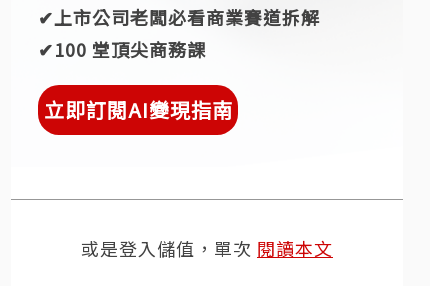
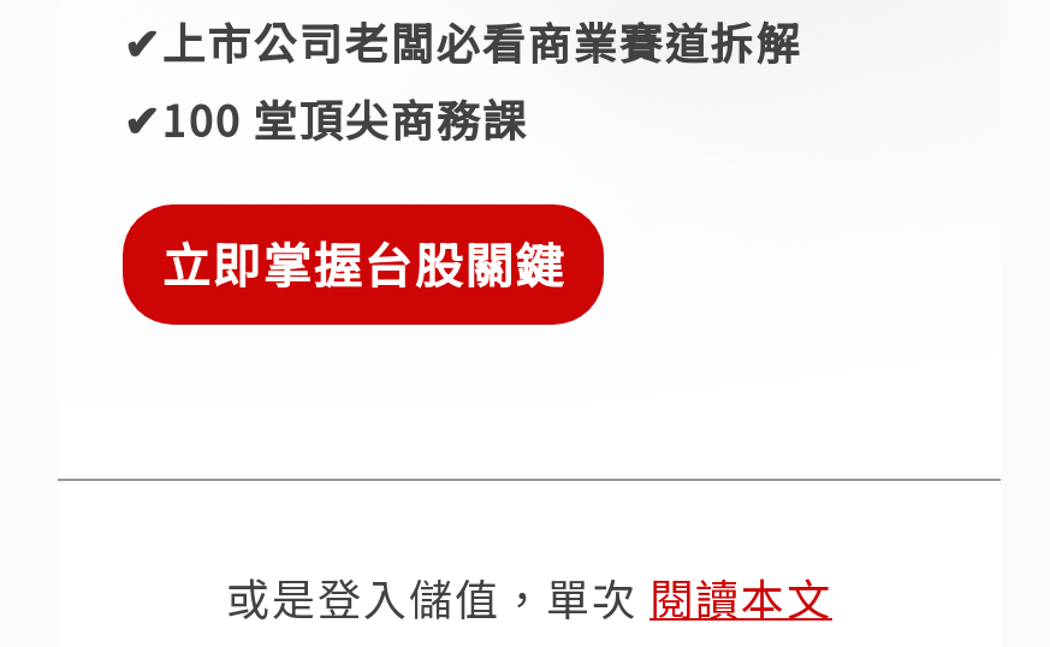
- 立即訂閱AI變現指南
+ 立即掌握台股關鍵
